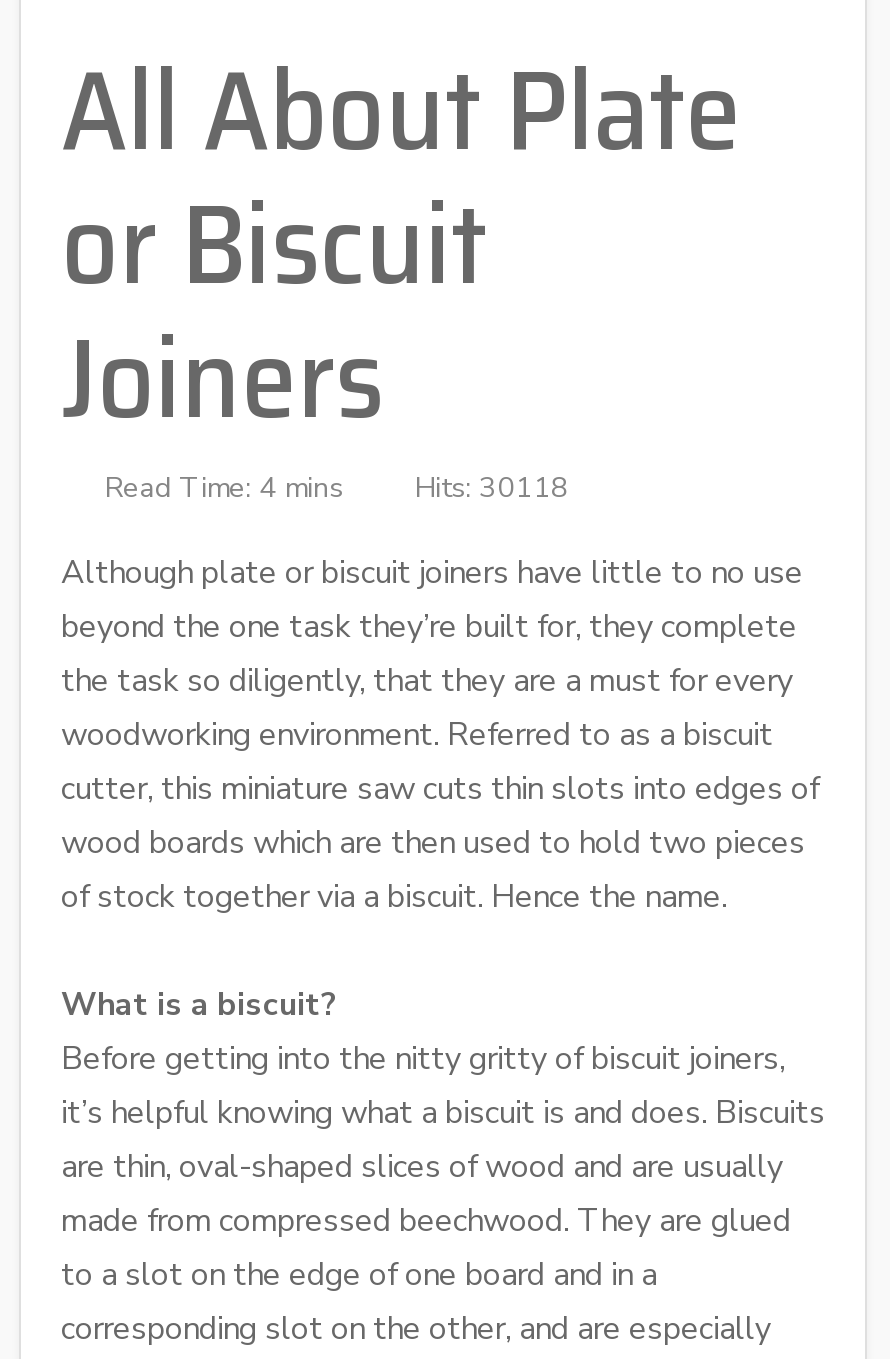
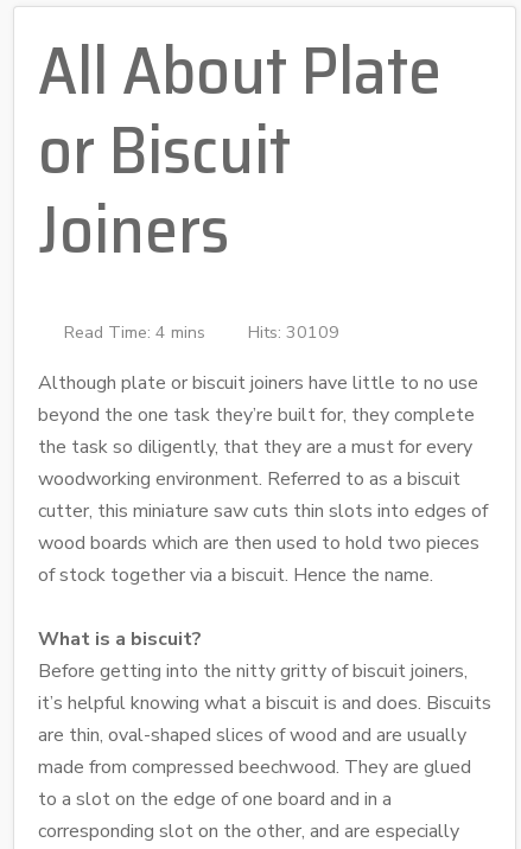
- Read Time: 4 mins Hits: 30118
+ Read Time: 4 mins Hits: 30109
